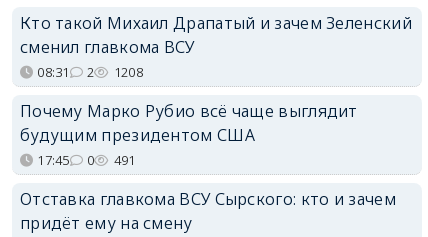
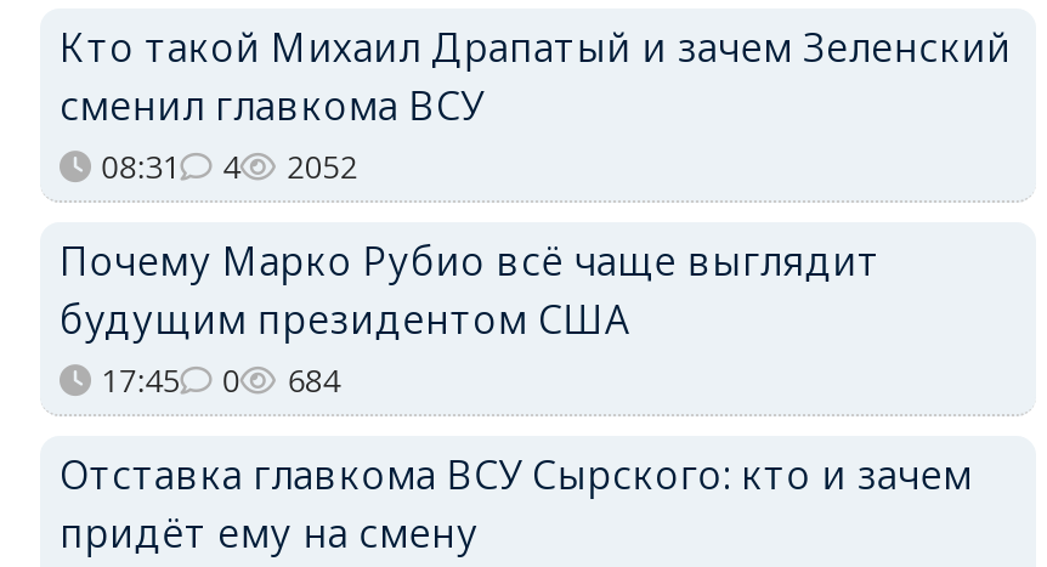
- 2
+ 4

- 1208
+ 2052

- 17:45 0 491
+ 17:45 0 684
